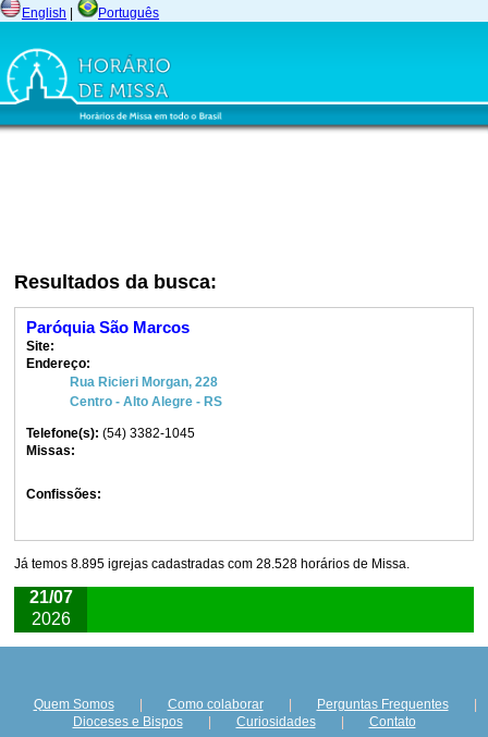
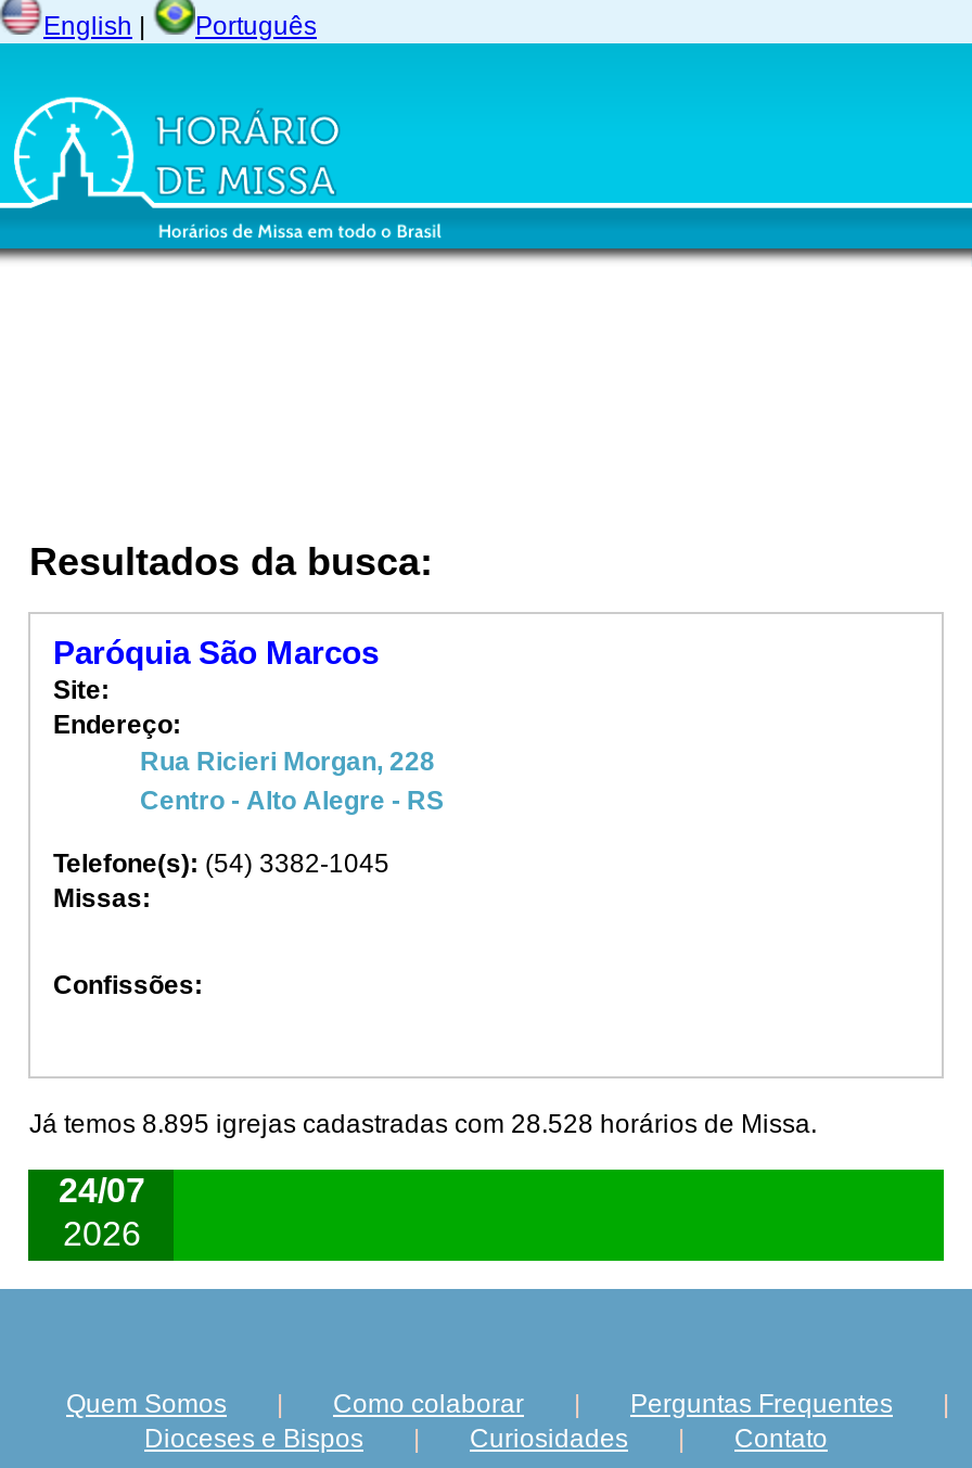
- 21/07
+ 24/07
